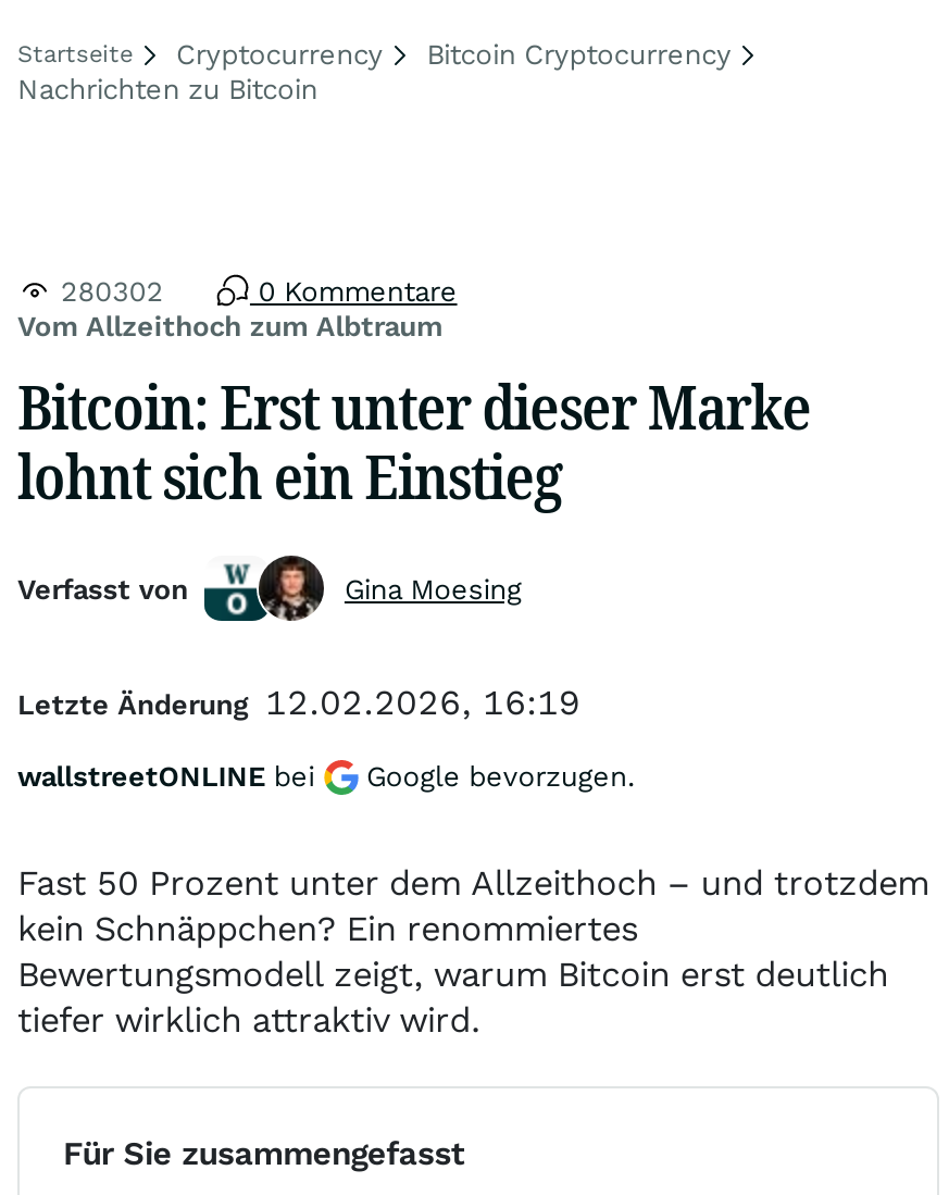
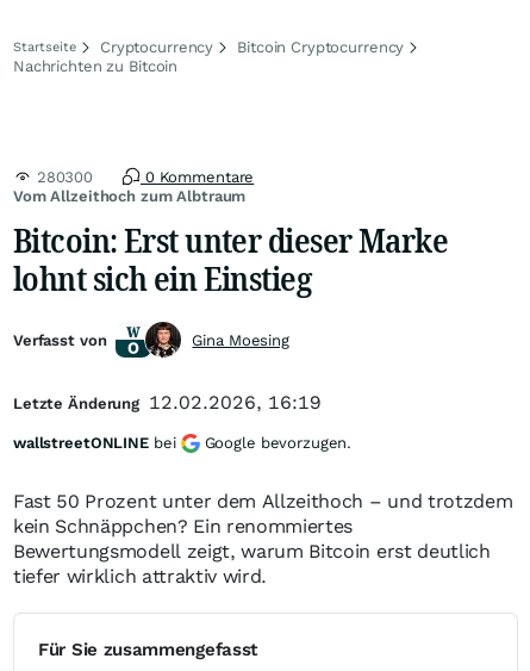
- 280302
+ 280300
